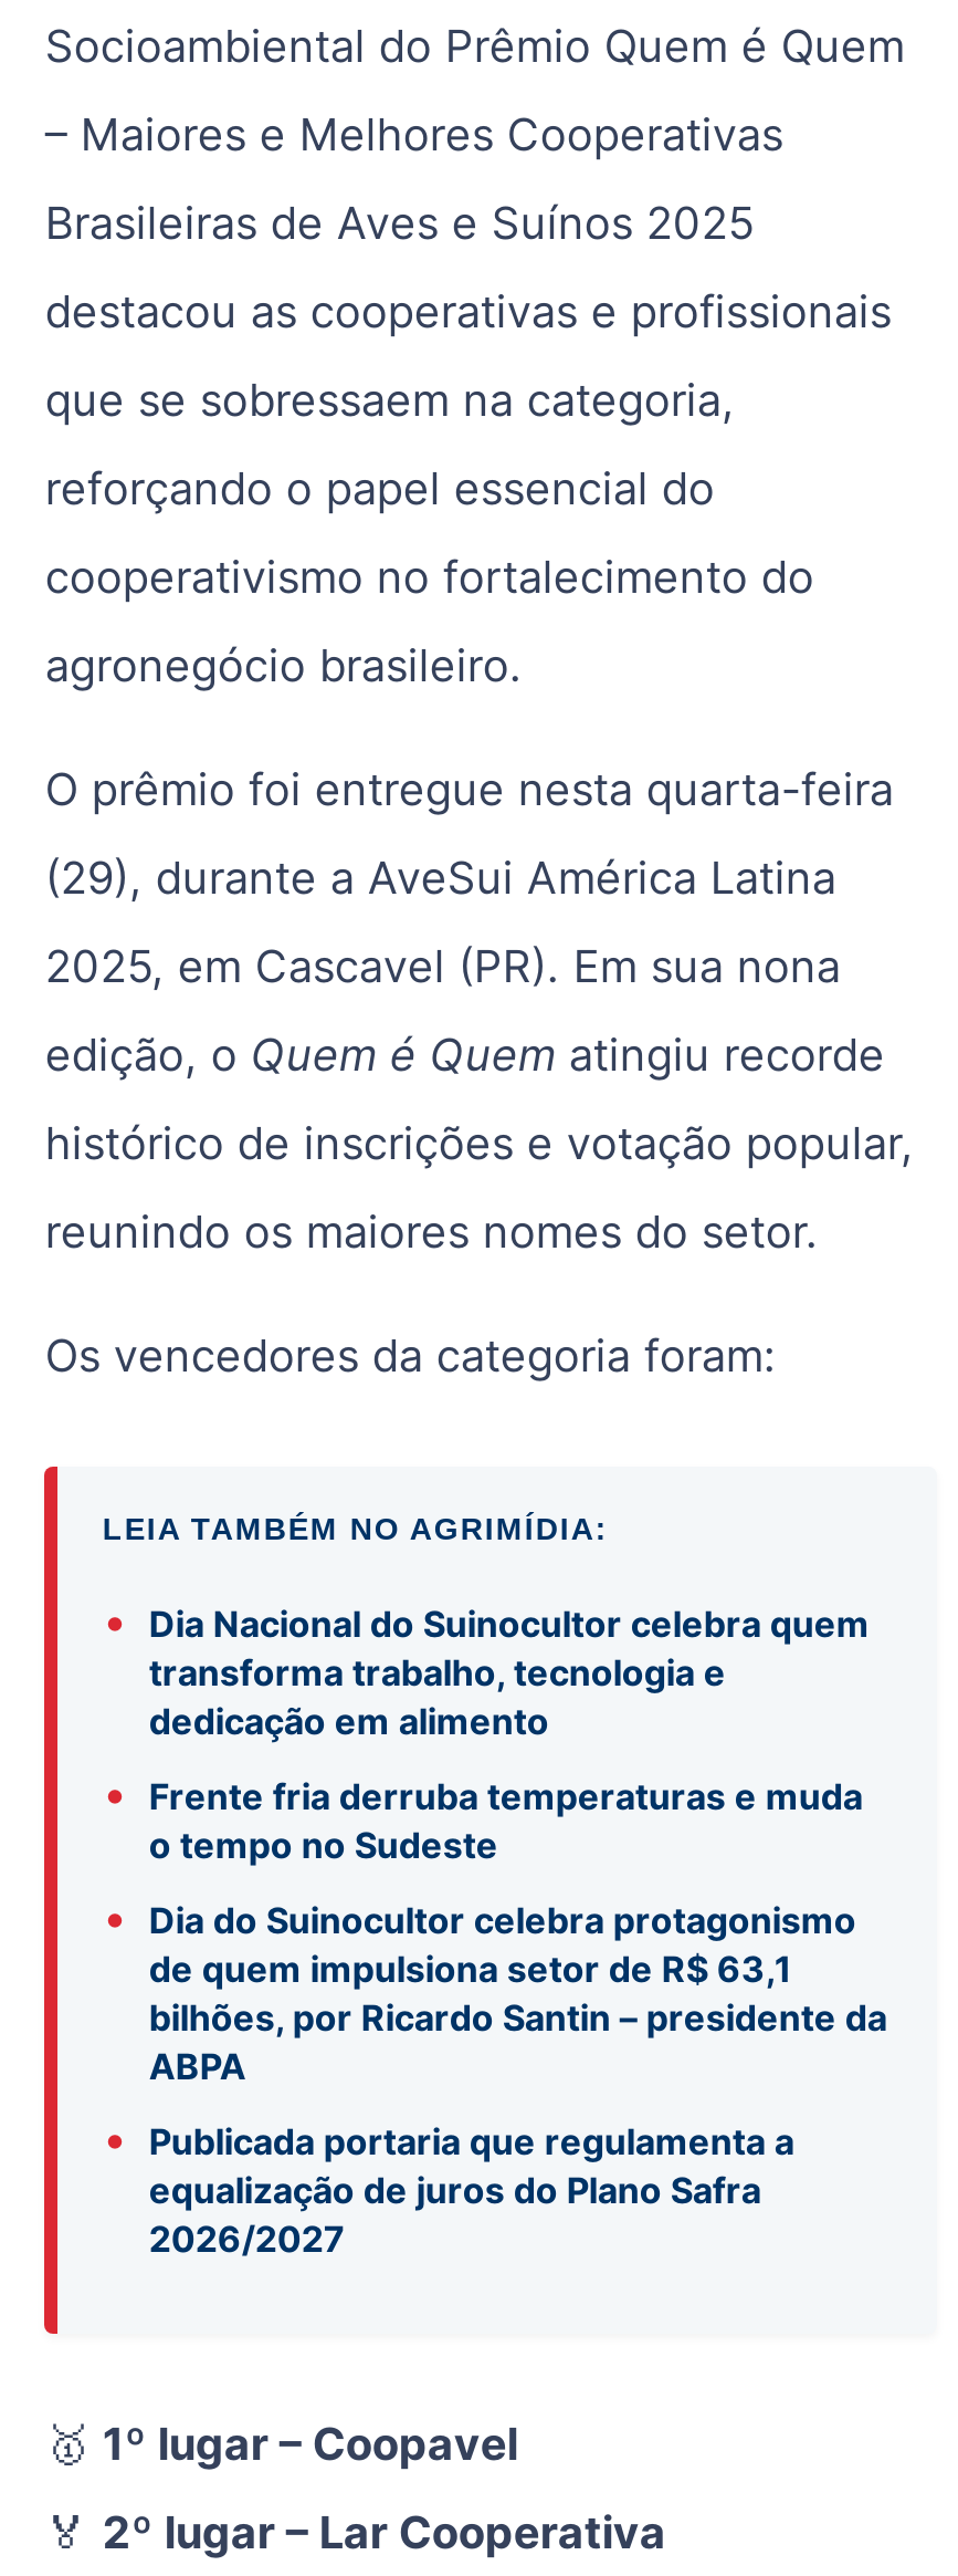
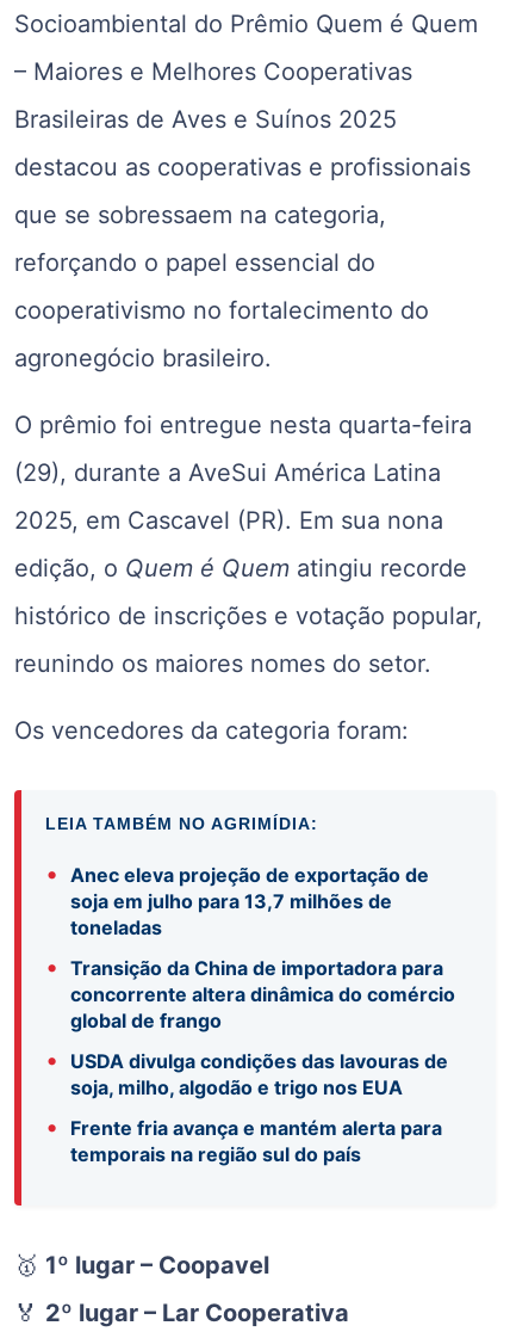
- • Dia Nacional do Suinocultor celebra quem
- transforma trabalho, tecnologia e
- dedicação em alimento
+ • Anec eleva projeção de exportação de
+ soja em julho para 13,7 milhões de
+ toneladas

- • Frente fria derruba temperaturas e muda
- o tempo no Sudeste
+ • Transição da China de importadora para
+ concorrente altera dinâmica do comércio
+ global de frango

- • Dia do Suinocultor celebra protagonismo
- de quem impulsiona setor de R$ 63,1
- bilhões, por Ricardo Santin – presidente da
- ABPA
+ • USDA divulga condições das lavouras de
+ soja, milho, algodão e trigo nos EUA

- • Publicada portaria que regulamenta a
- equalização de juros do Plano Safra
- 2026/2027
+ • Frente fria avança e mantém alerta para
+ temporais na região sul do país
